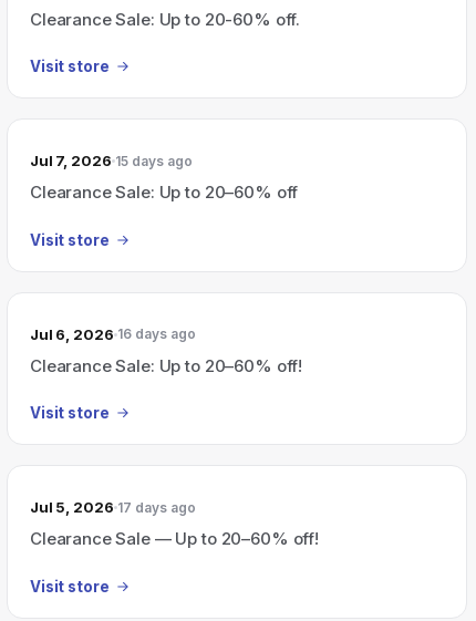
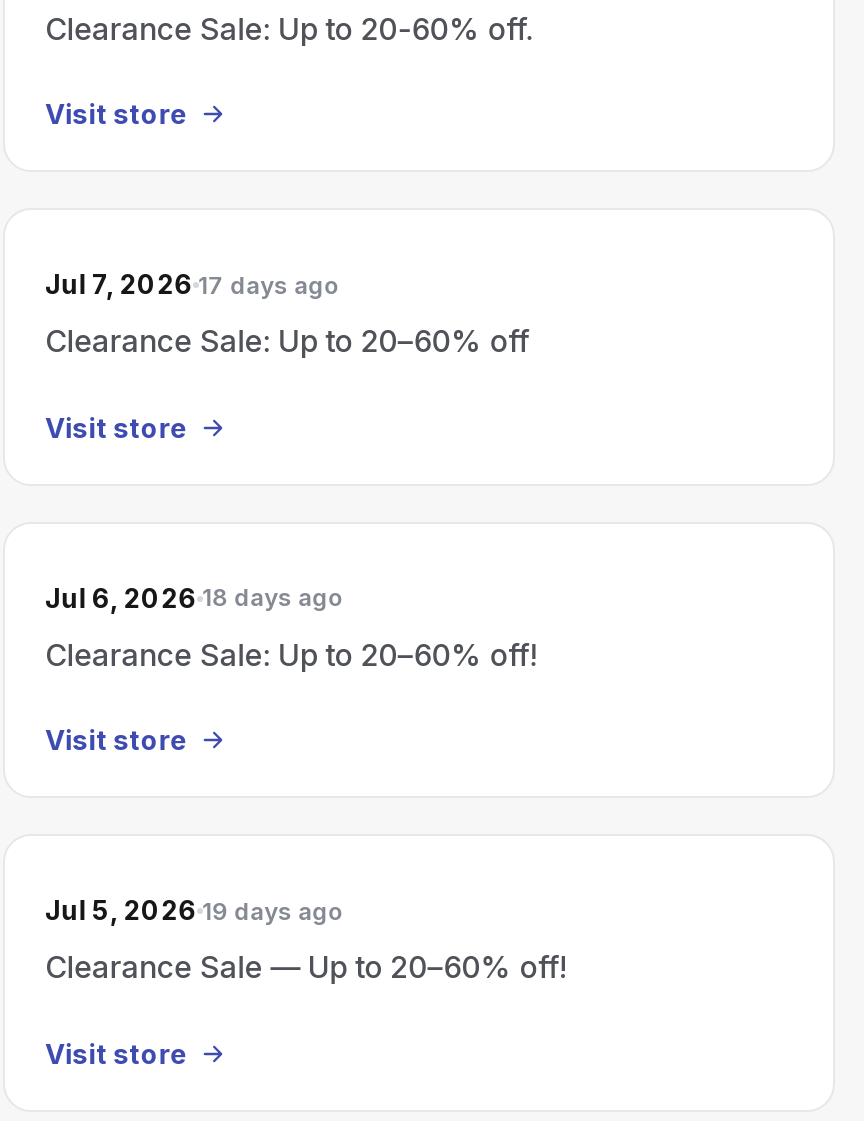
- Jul 7, 2026 15 days ago
+ Jul 7, 2026 17 days ago

- Jul 6, 2026 16 days ago
+ Jul 6, 2026 18 days ago

- Jul 5, 2026 17 days ago
+ Jul 5, 2026 19 days ago
